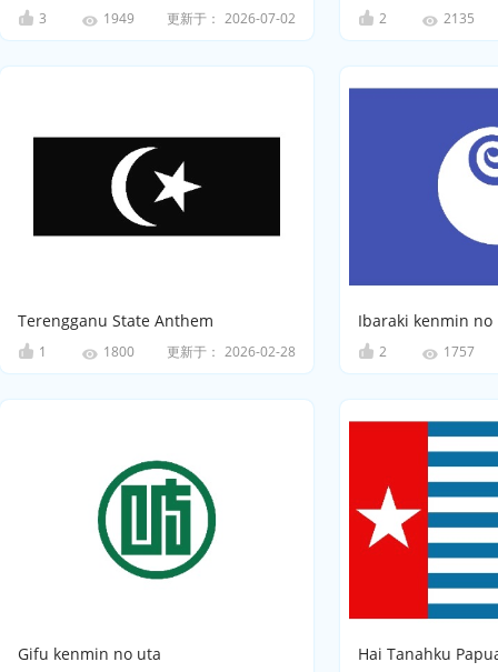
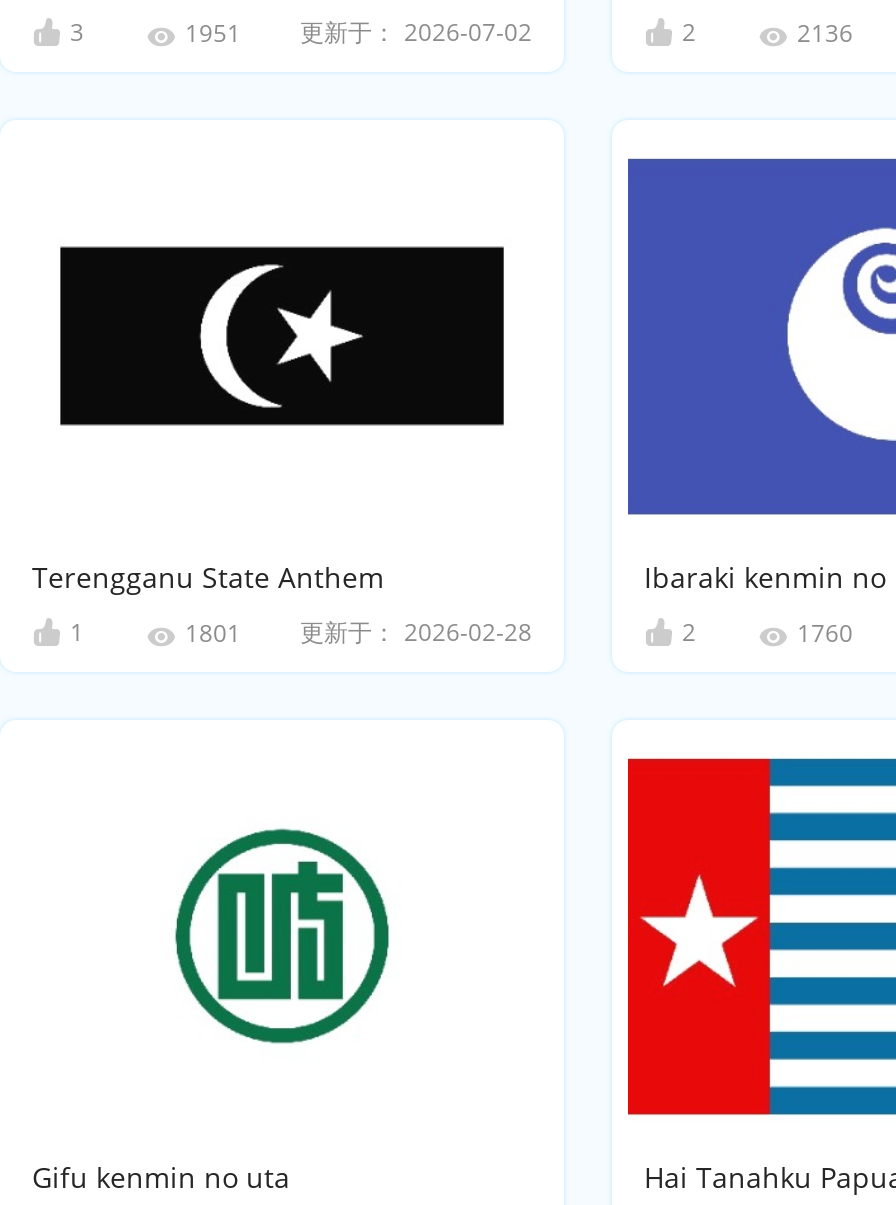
- 1949 更新于： 2026-07-02
+ 1951 更新于： 2026-07-02

- 2135
+ 2136

- 1800 更新于： 2026-02-28
+ 1801 更新于： 2026-02-28

- 1757
+ 1760
